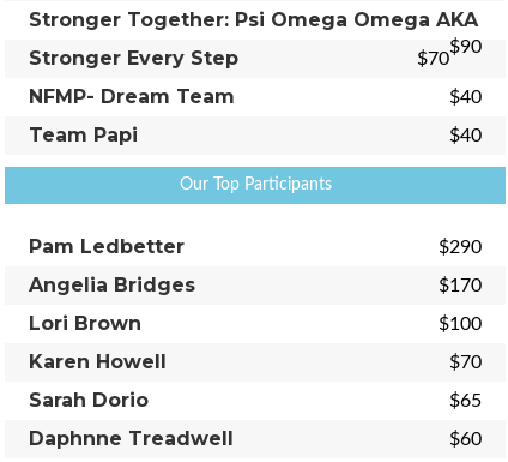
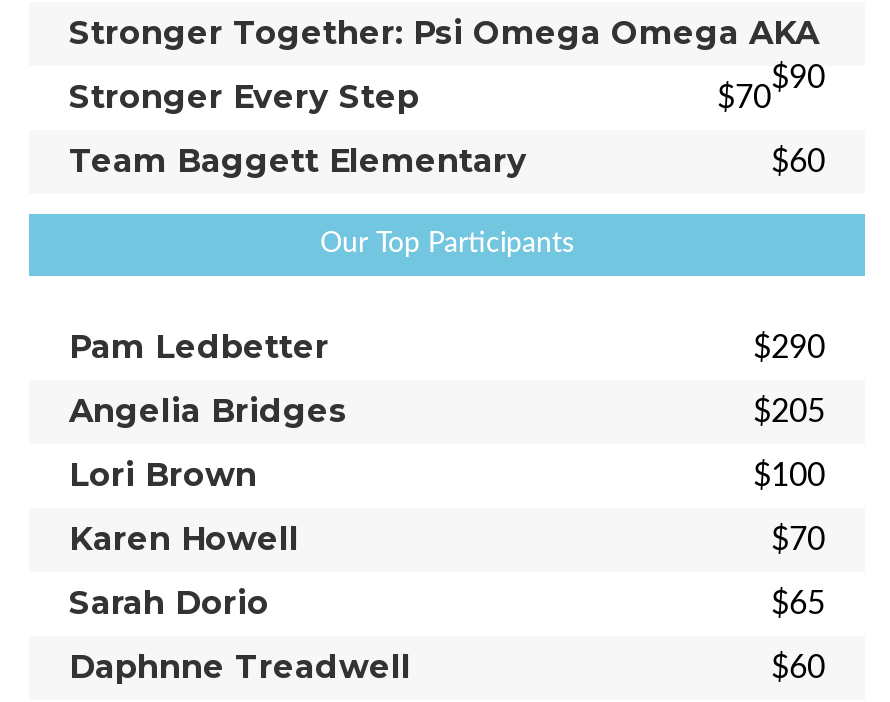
- NFMP- Dream Team
- $40
- Team Papi
- $40
+ Team Baggett Elementary
+ $60

- $170
+ $205
